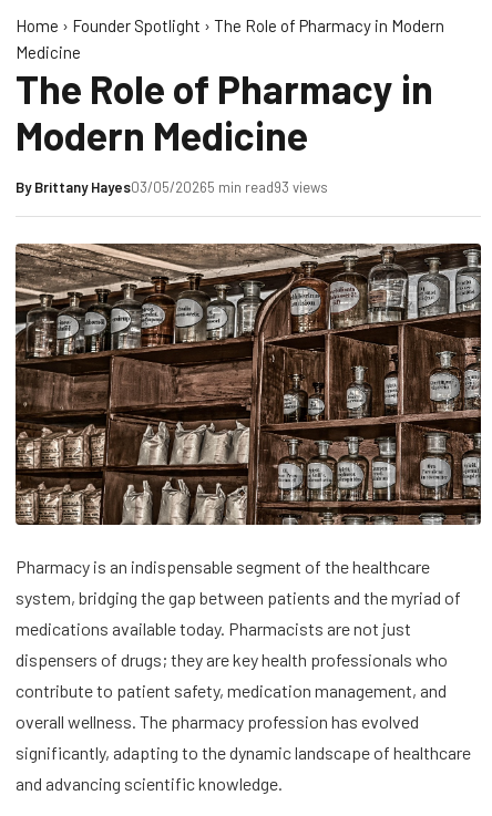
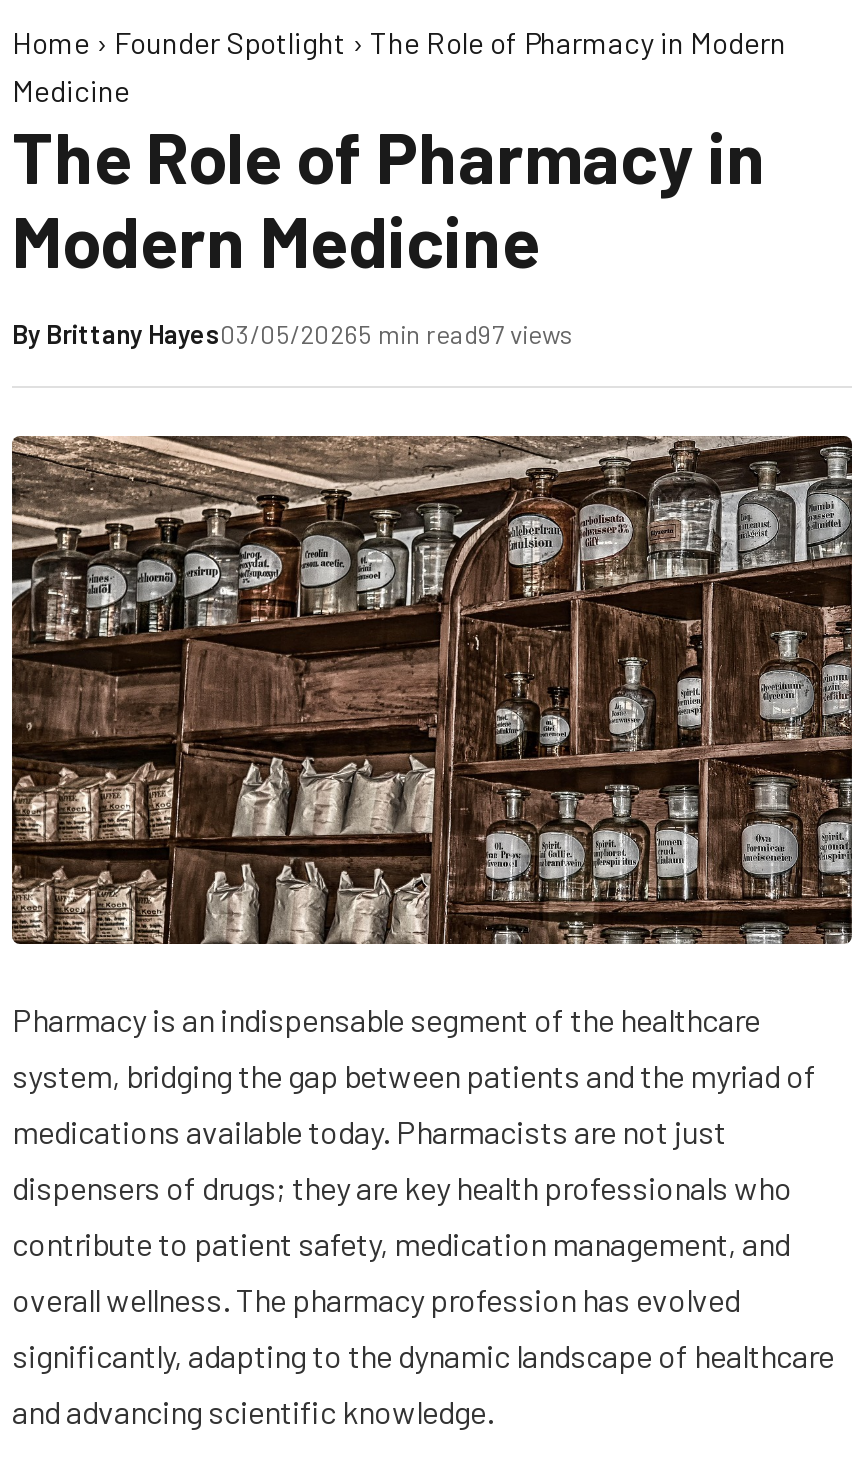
- By Brittany Hayes03/05/20265 min read93 views
+ By Brittany Hayes03/05/20265 min read97 views
